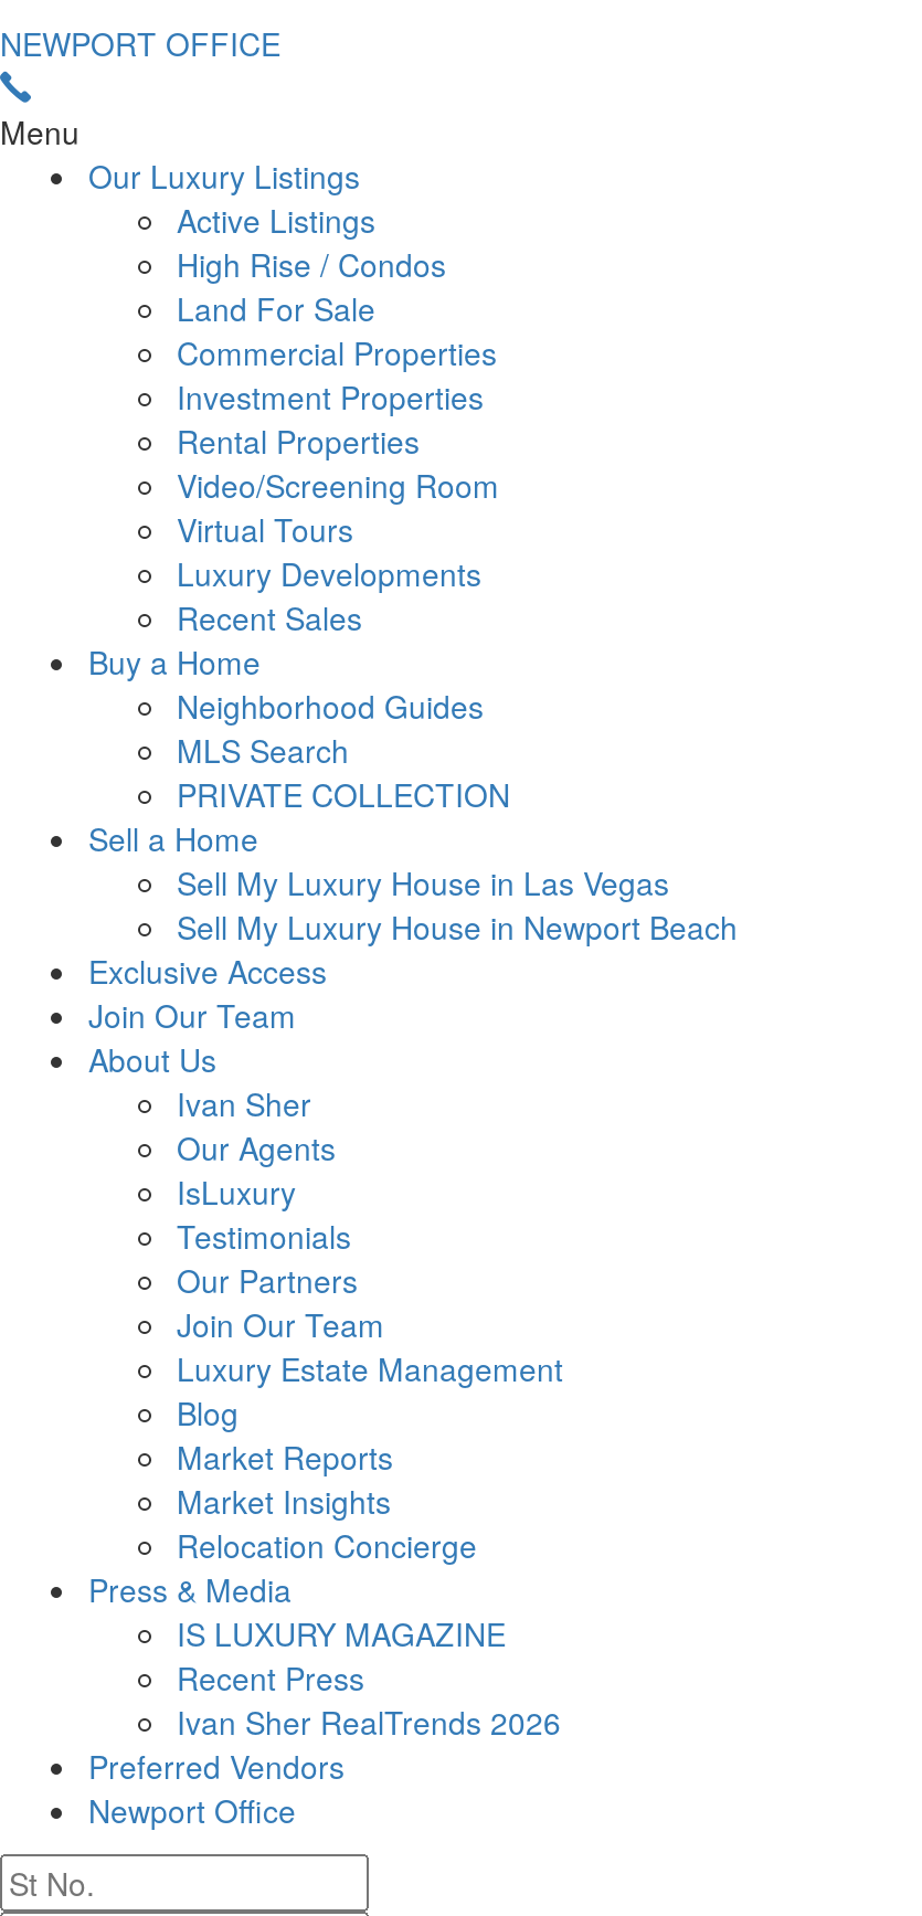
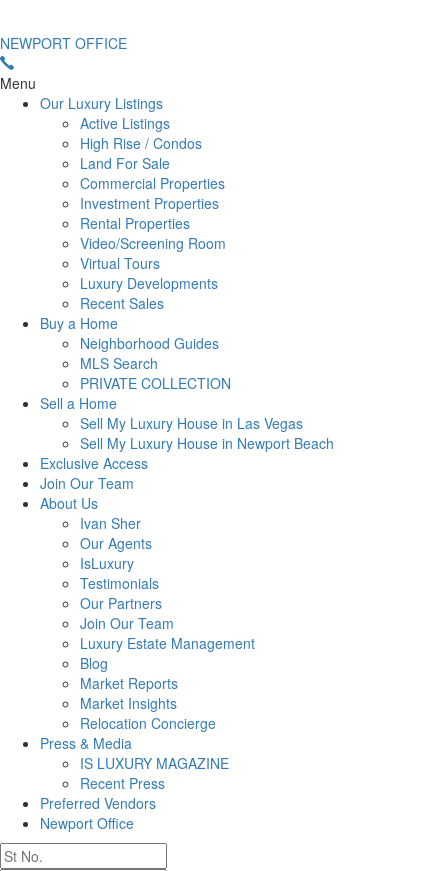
- Ivan Sher RealTrends 2026
